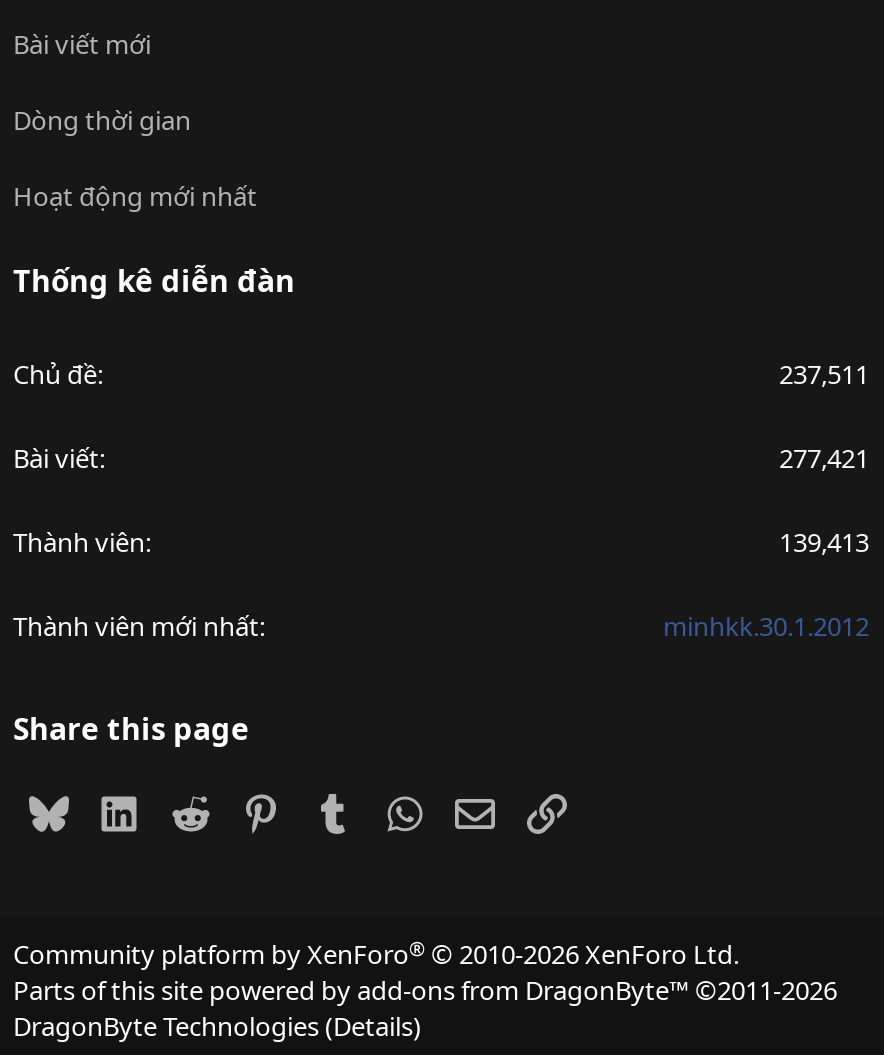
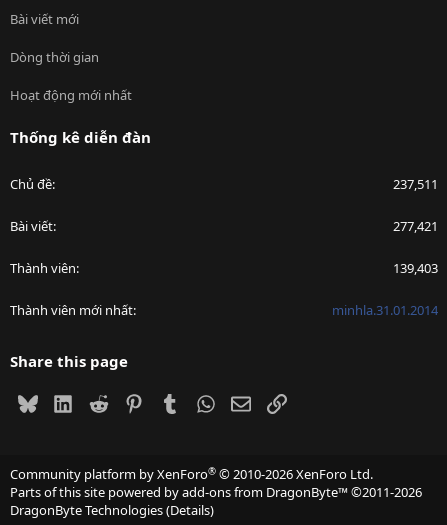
- 139,413
+ 139,403

- minhkk.30.1.2012
+ minhla.31.01.2014
